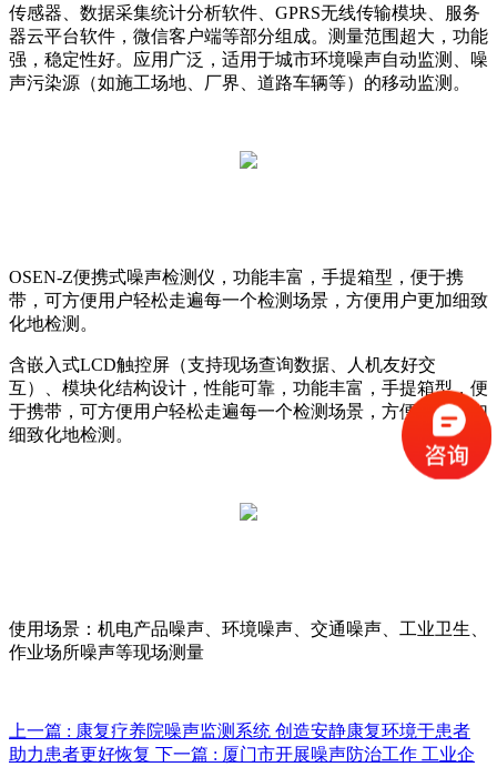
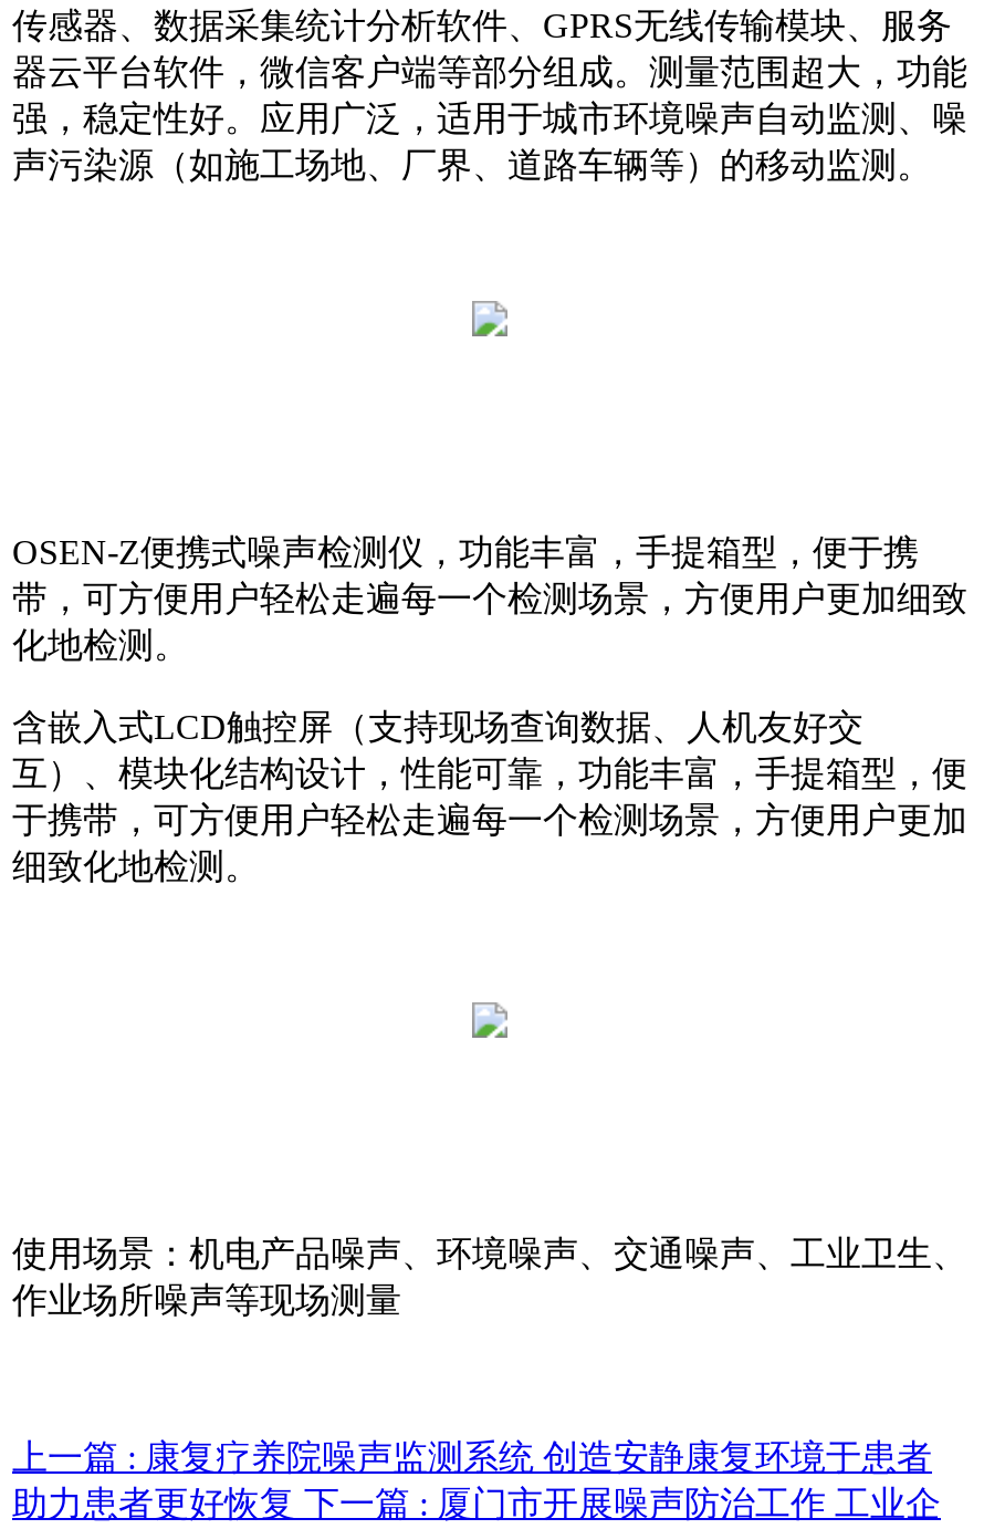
- [image]
